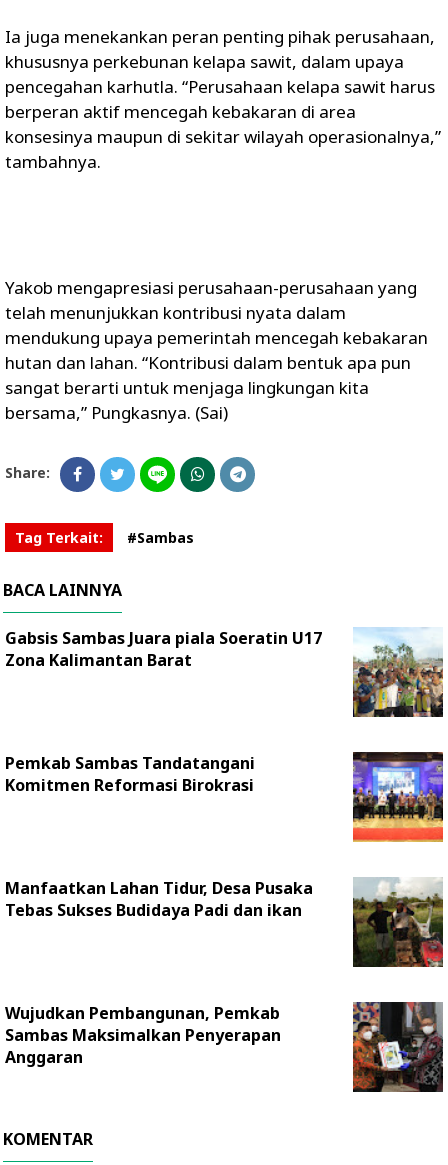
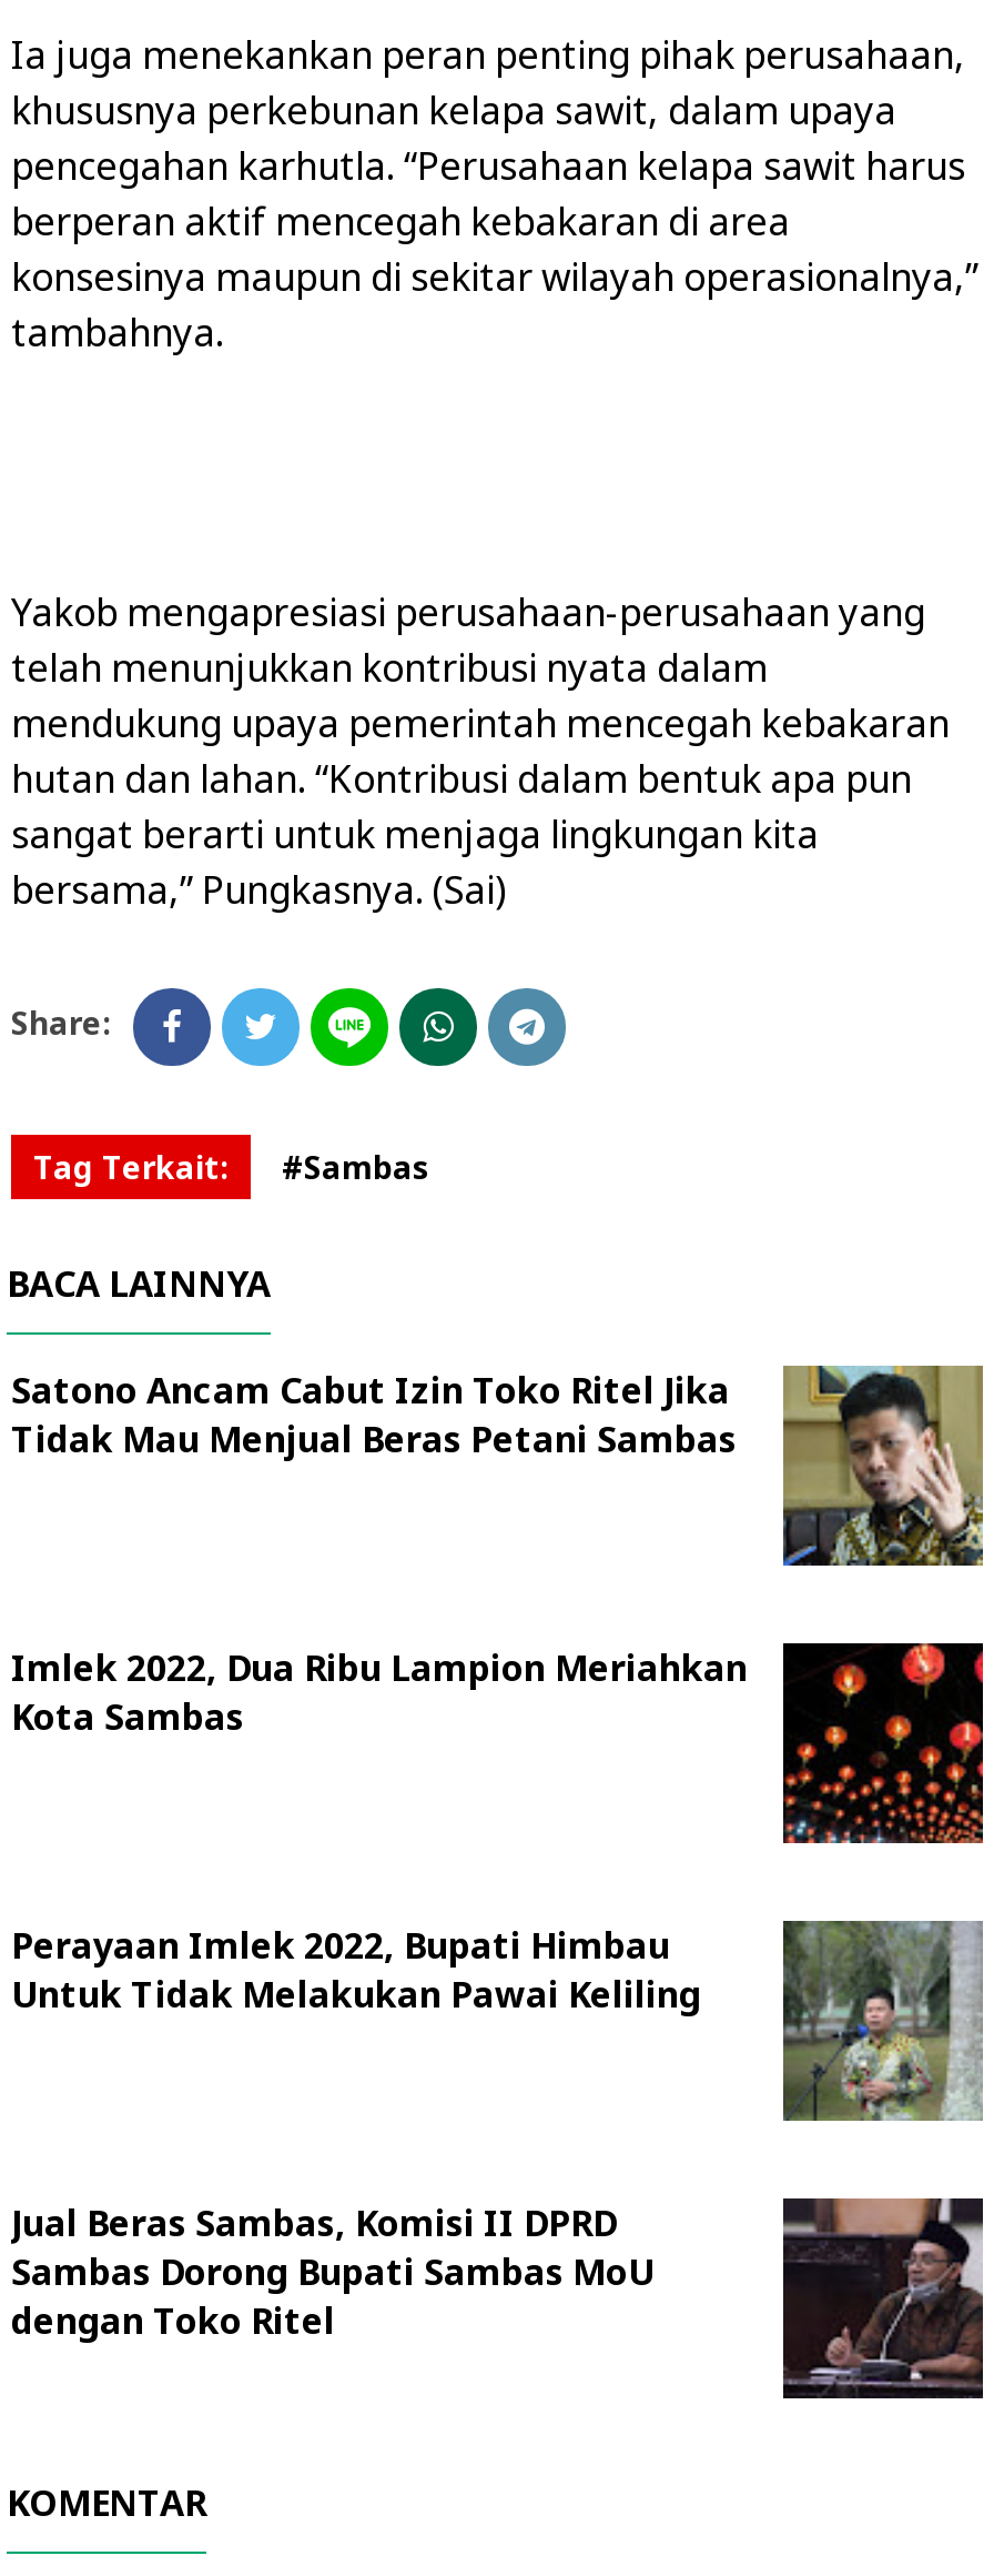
- [image]
- Gabsis Sambas Juara piala Soeratin U17
- Zona Kalimantan Barat
+ [image]
+ Satono Ancam Cabut Izin Toko Ritel Jika
+ Tidak Mau Menjual Beras Petani Sambas

- Pemkab Sambas Tandatangani
- Komitmen Reformasi Birokrasi
+ Imlek 2022, Dua Ribu Lampion Meriahkan
+ Kota Sambas

- [image]
+ [image]

- [image]
- Manfaatkan Lahan Tidur, Desa Pusaka
- Tebas Sukses Budidaya Padi dan ikan
+ [image]
+ Perayaan Imlek 2022, Bupati Himbau
+ Untuk Tidak Melakukan Pawai Keliling

- Wujudkan Pembangunan, Pemkab
- Sambas Maksimalkan Penyerapan
- Anggaran
+ Jual Beras Sambas, Komisi II DPRD
+ Sambas Dorong Bupati Sambas MoU
+ dengan Toko Ritel

- [image]
+ [image]
